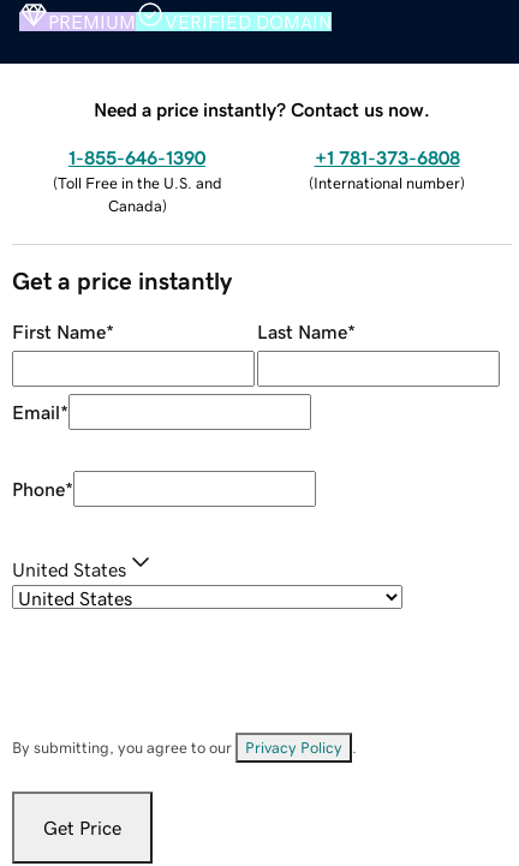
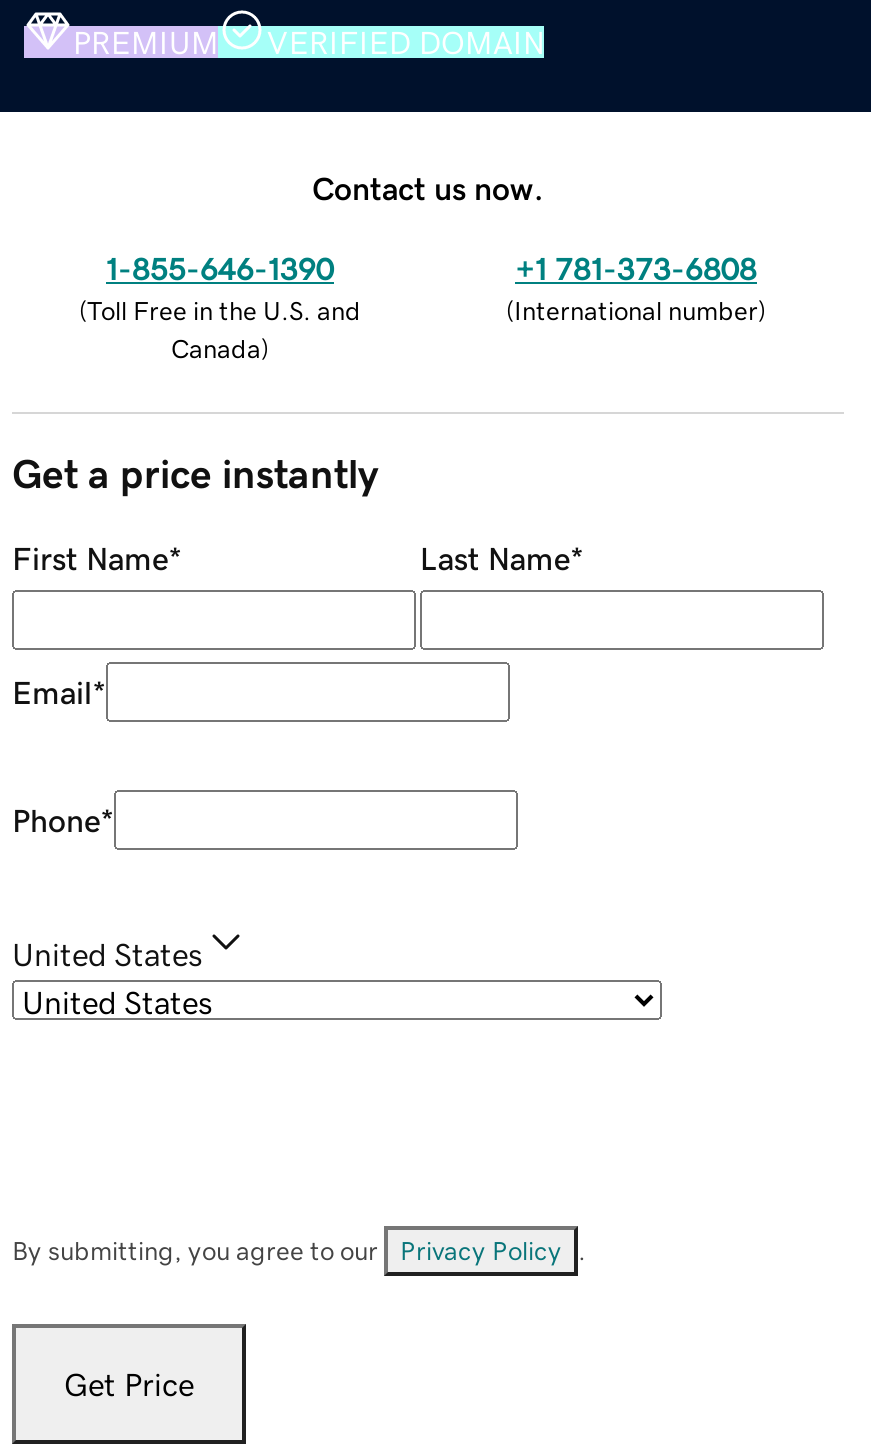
- Need a price instantly? Contact us now.
+ Contact us now.
